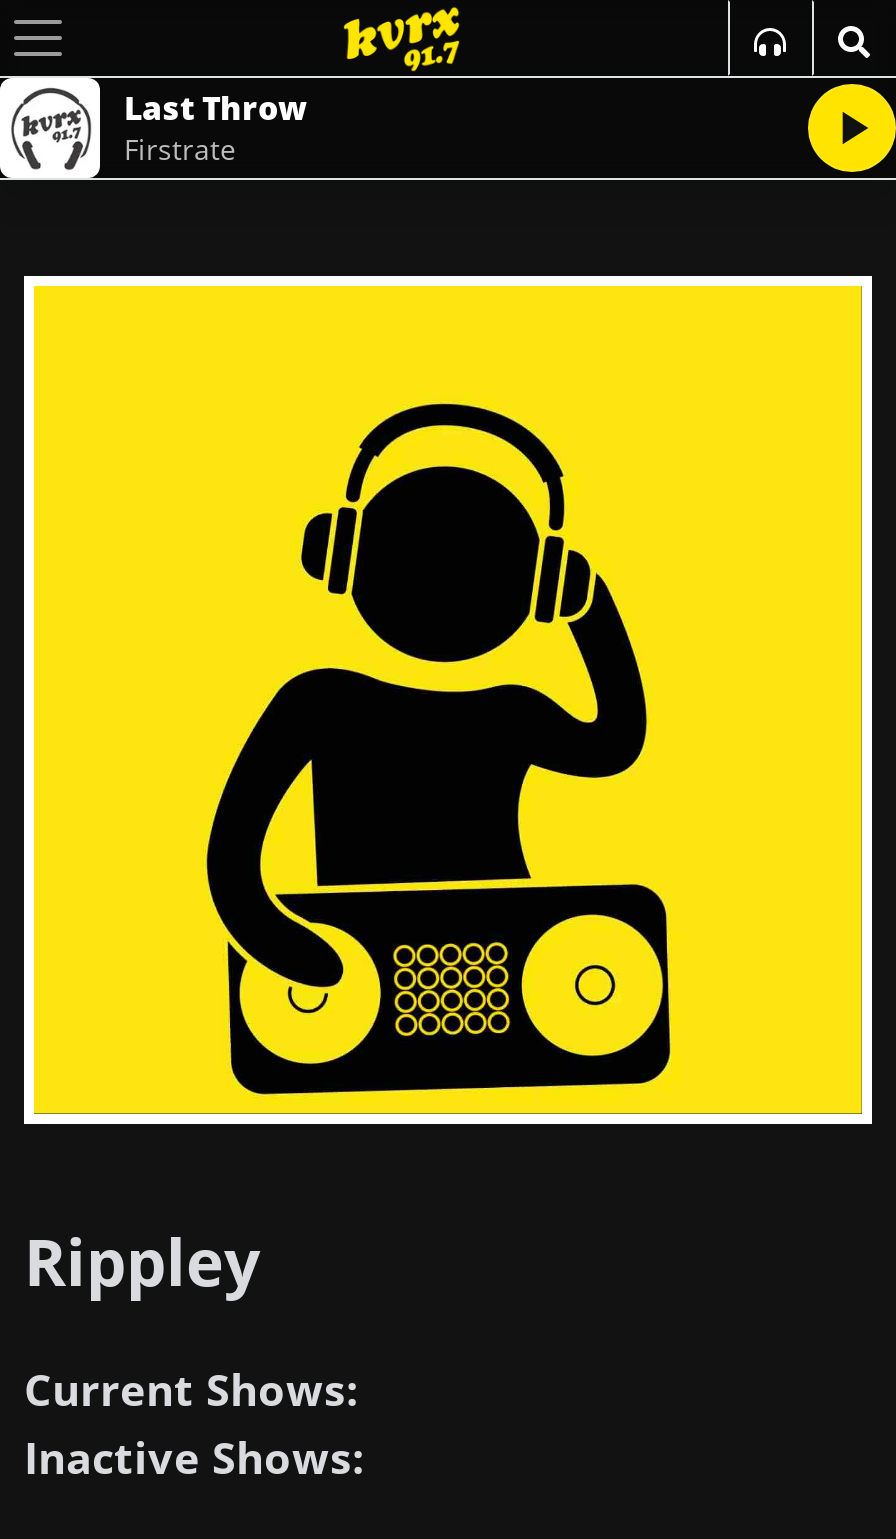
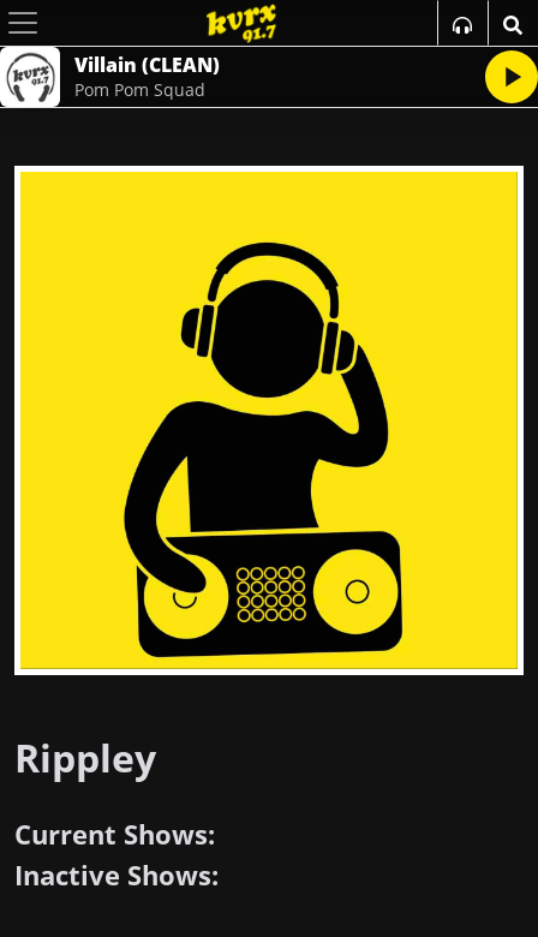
- Last Throw
- Firstrate
+ Villain (CLEAN)
+ Pom Pom Squad
